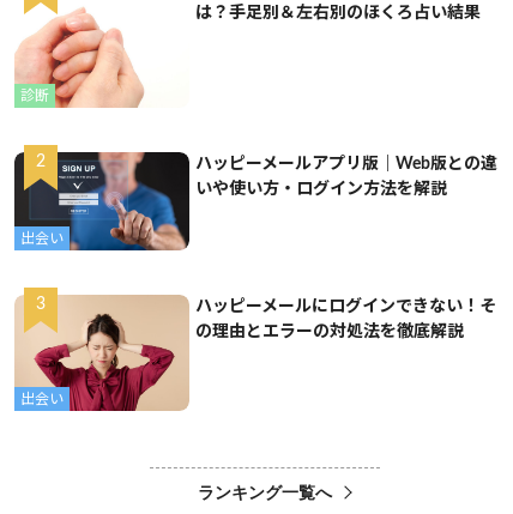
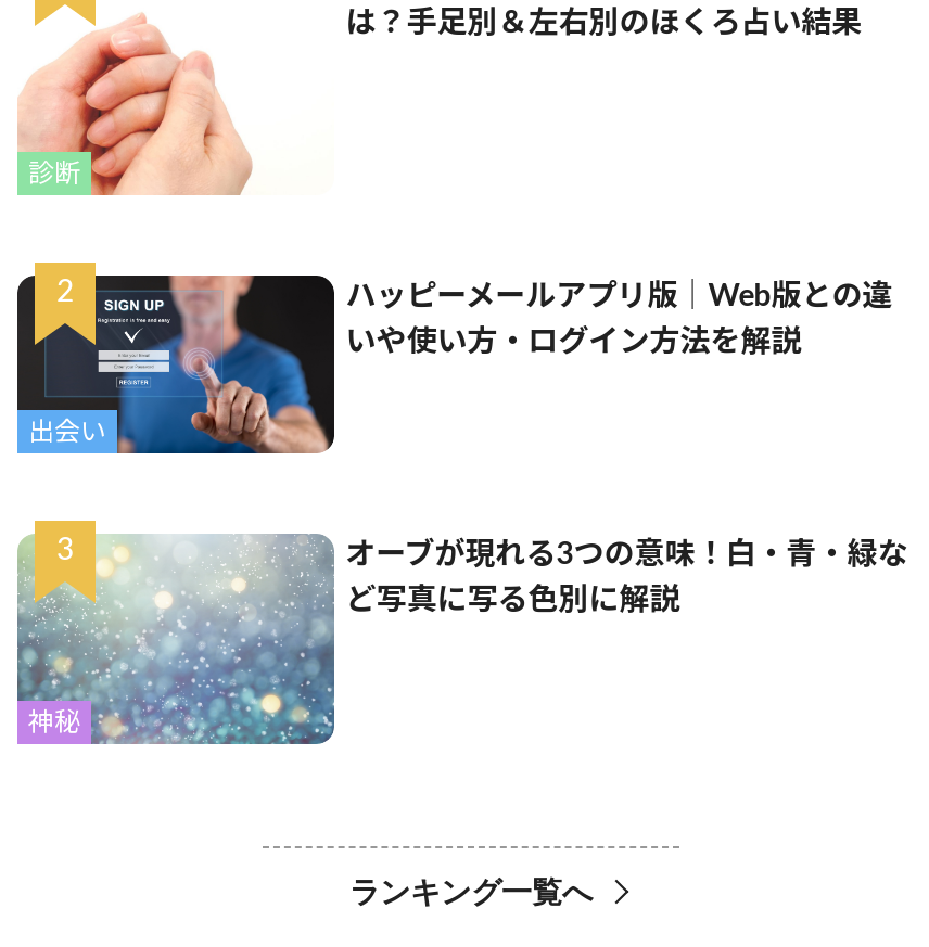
- [image]
- 出会い
+ [image]
+ 神秘

- ハッピーメールにログインできない！そ
+ オーブが現れる3つの意味！白・青・緑な

- の理由とエラーの対処法を徹底解説
+ ど写真に写る色別に解説
